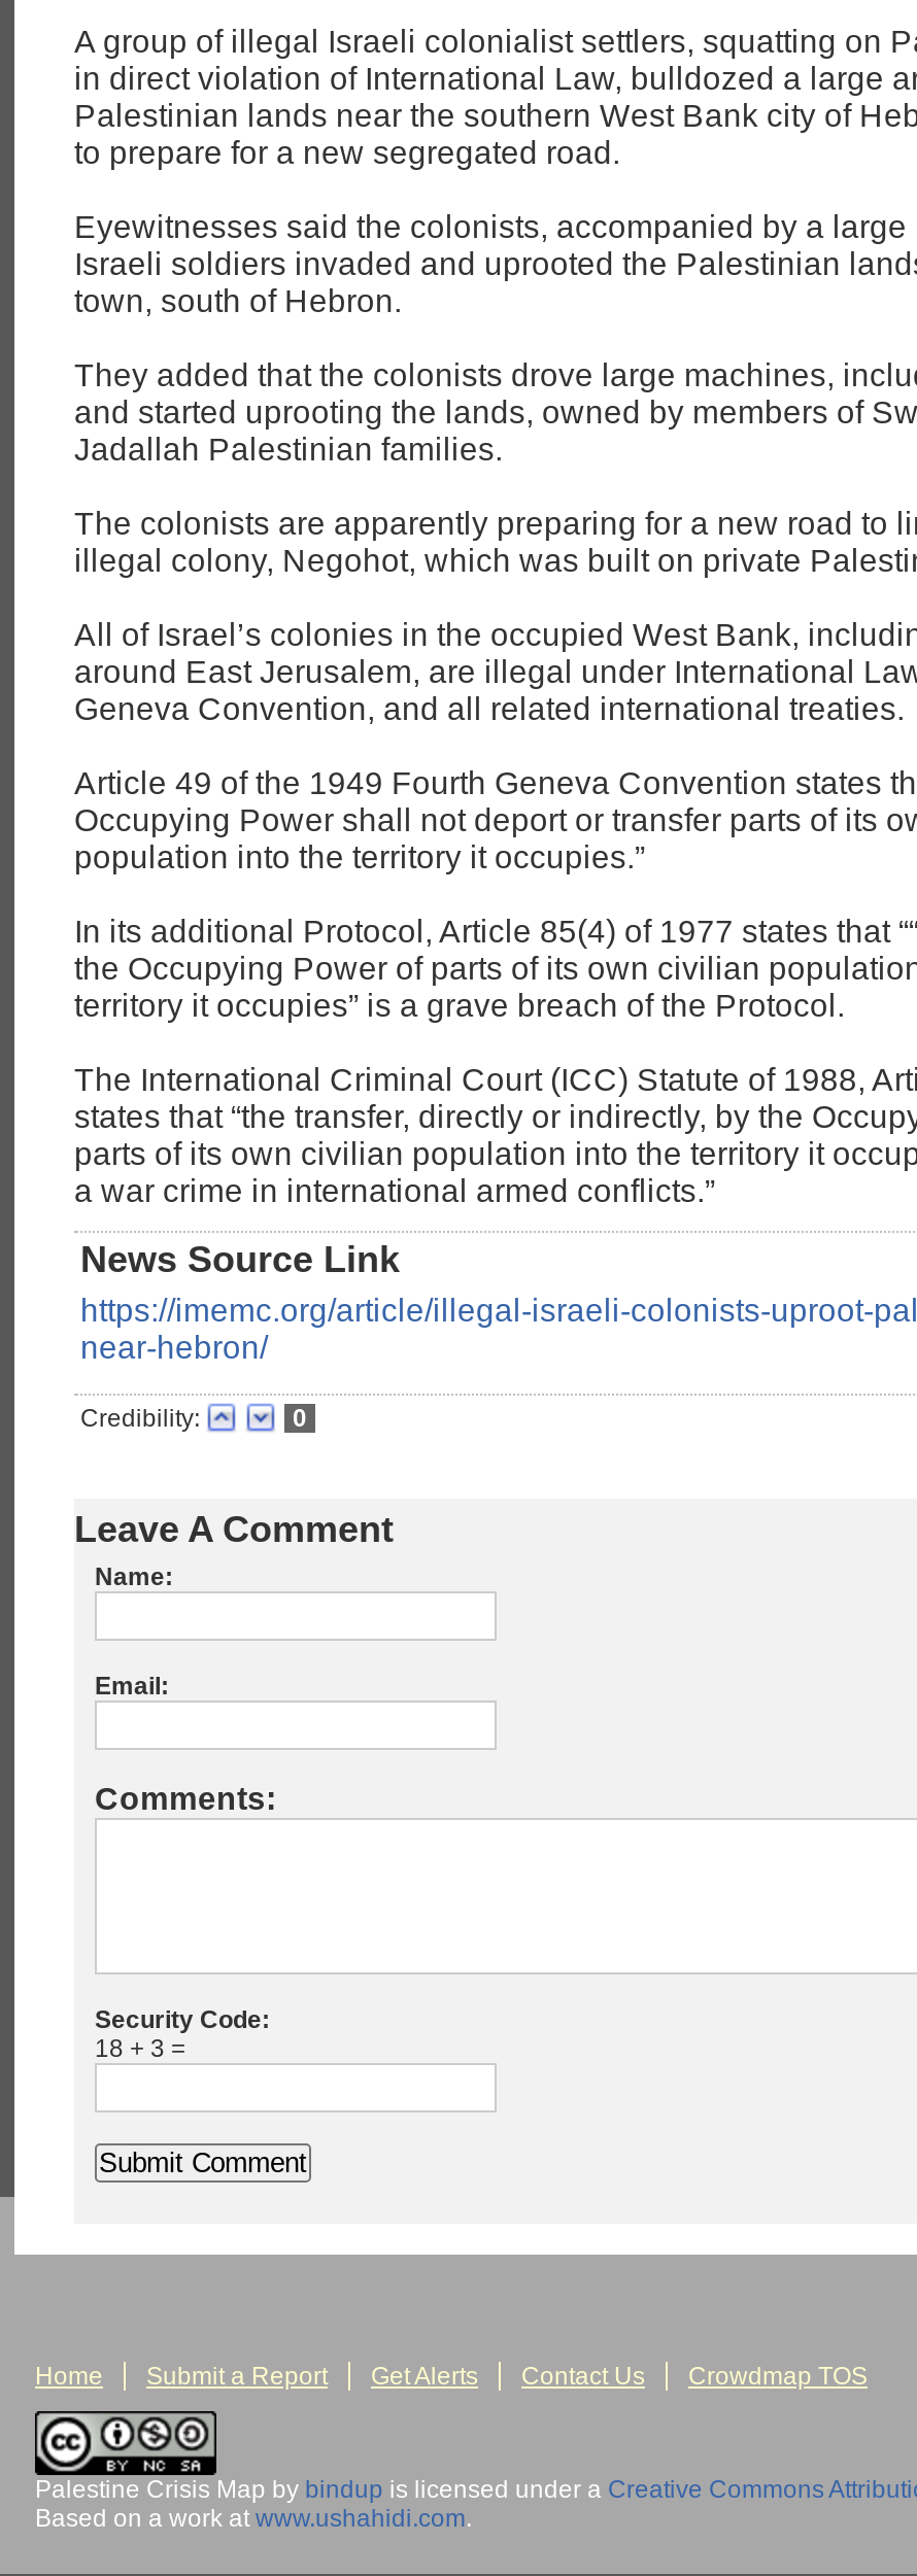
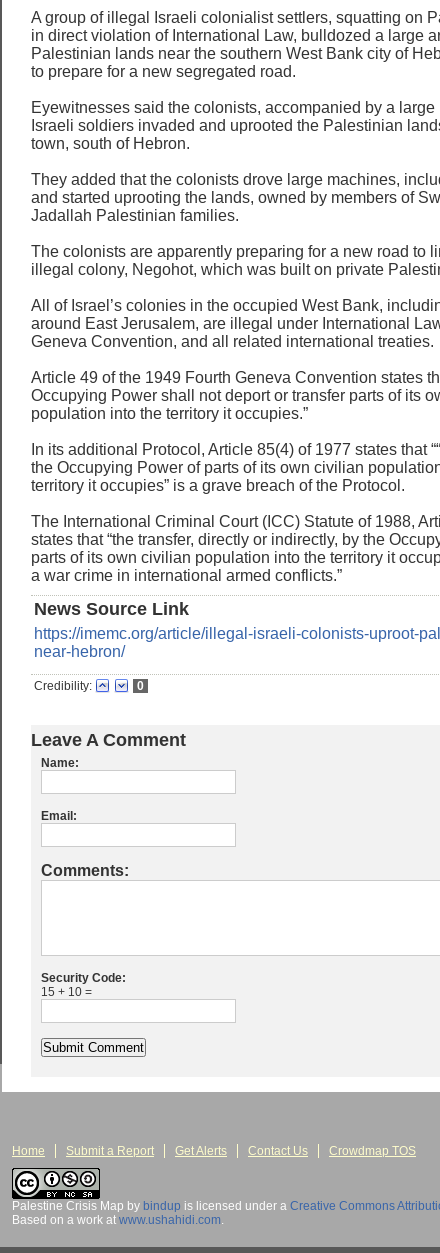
- 18 + 3 =
+ 15 + 10 =
